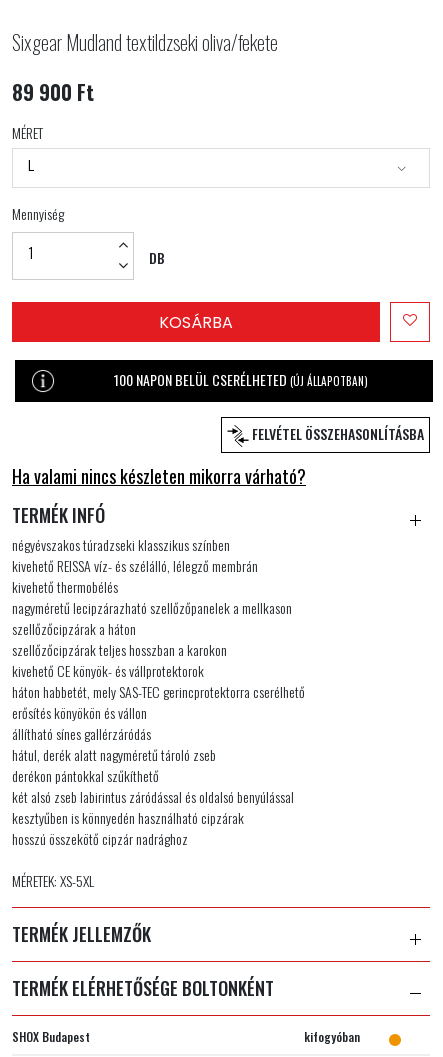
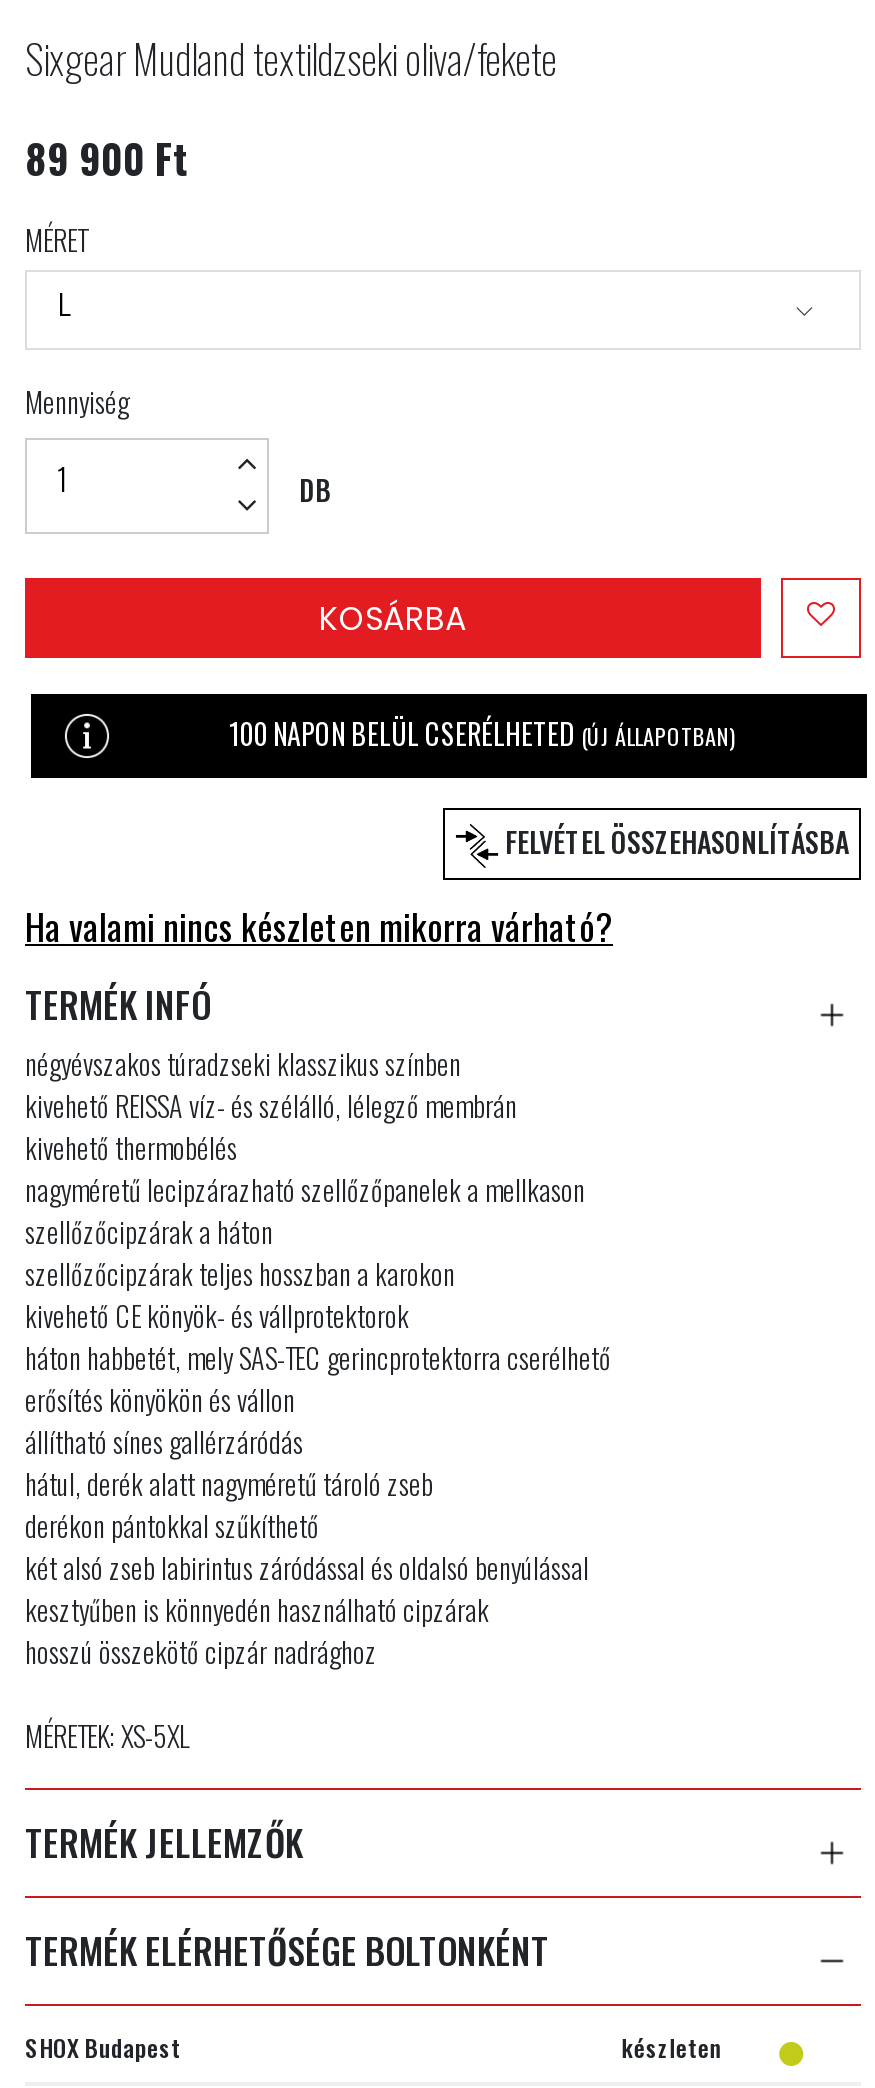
- kifogyóban
+ készleten
